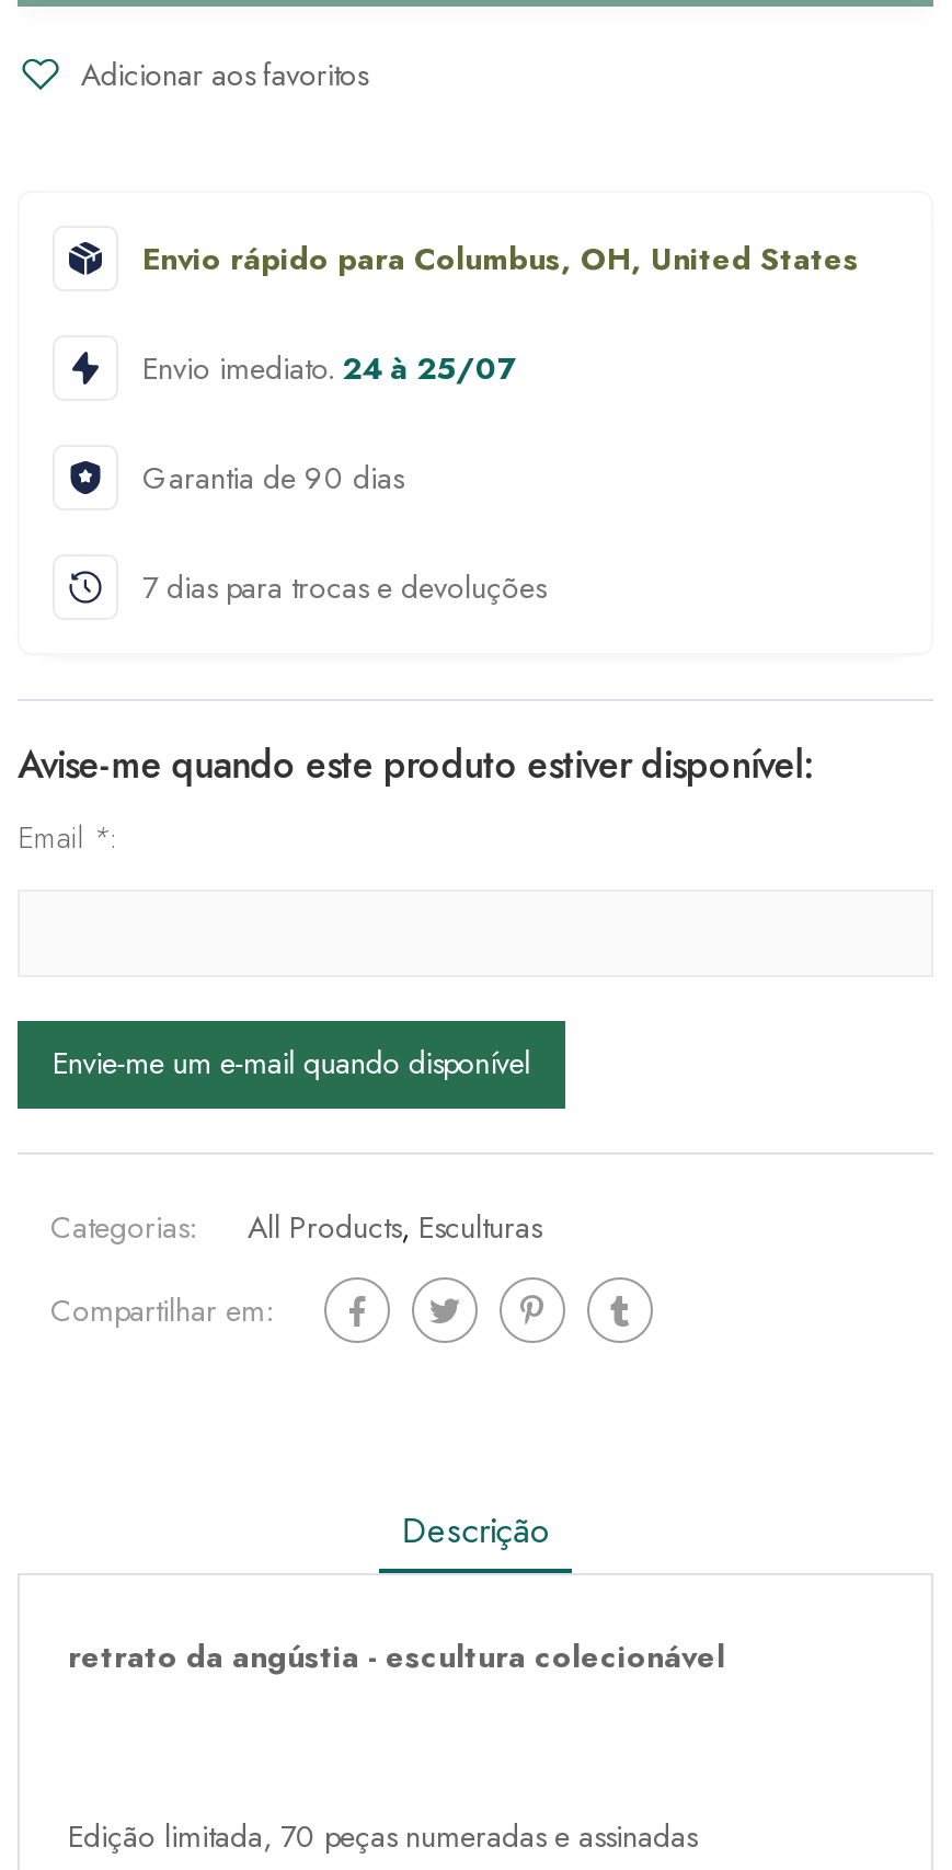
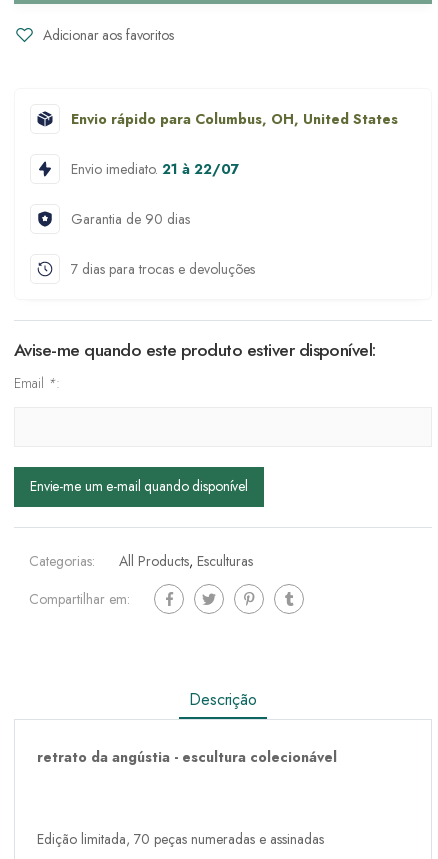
- Envio imediato. 24 à 25/07
+ Envio imediato. 21 à 22/07
